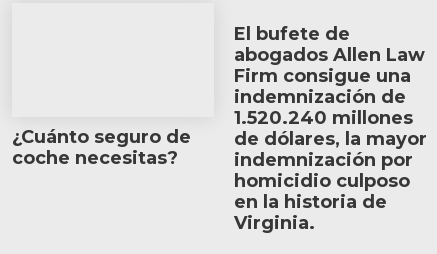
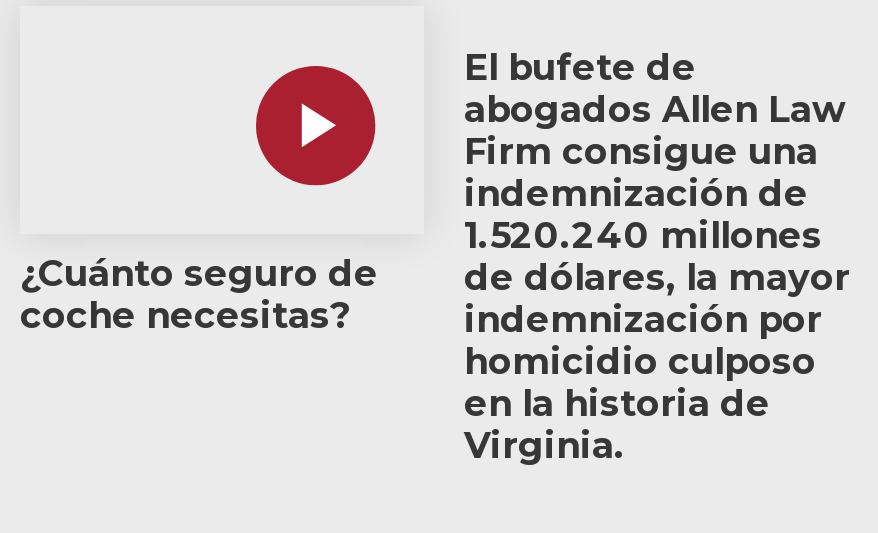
+ [image]
